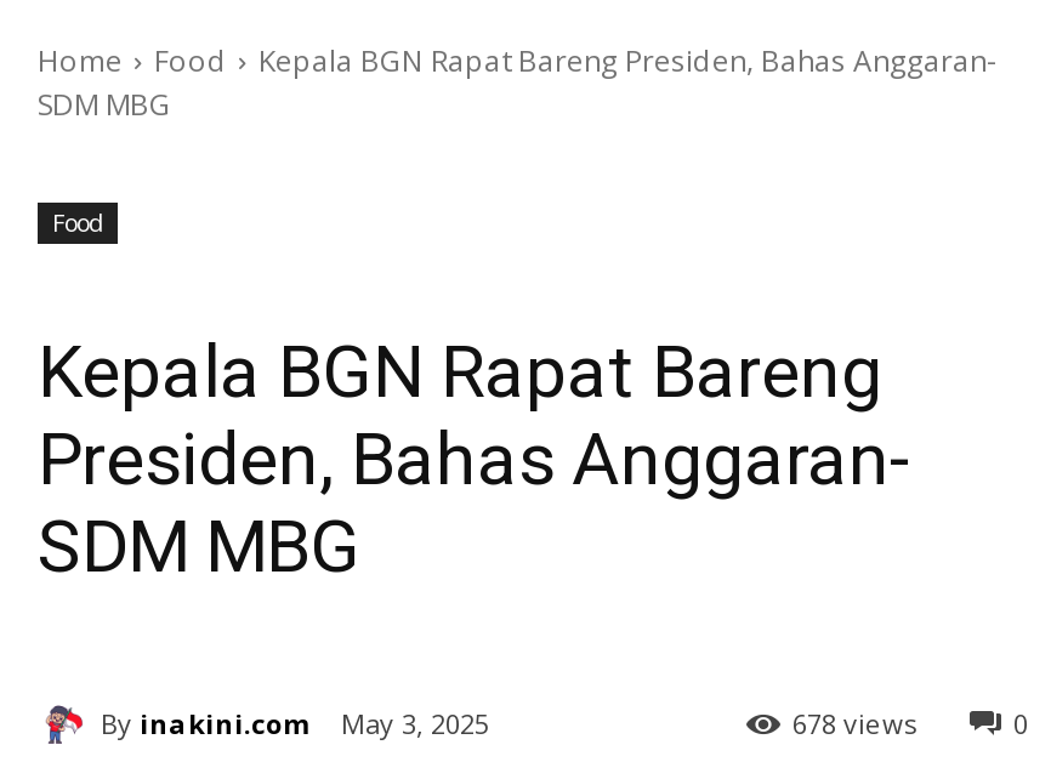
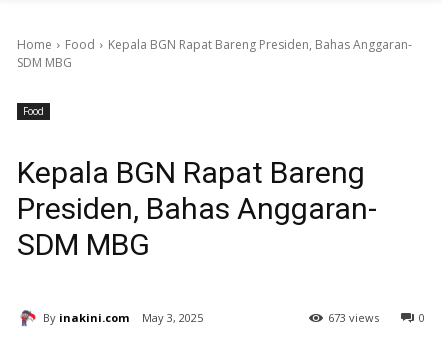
- 678 views
+ 673 views
